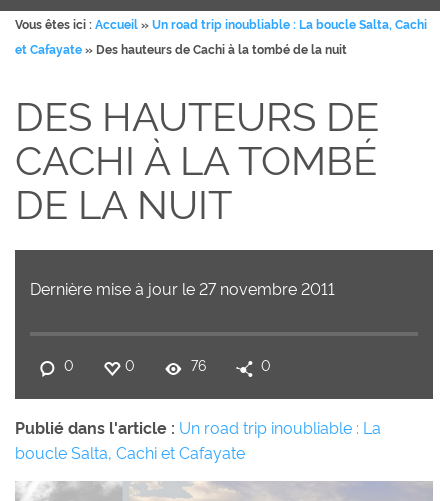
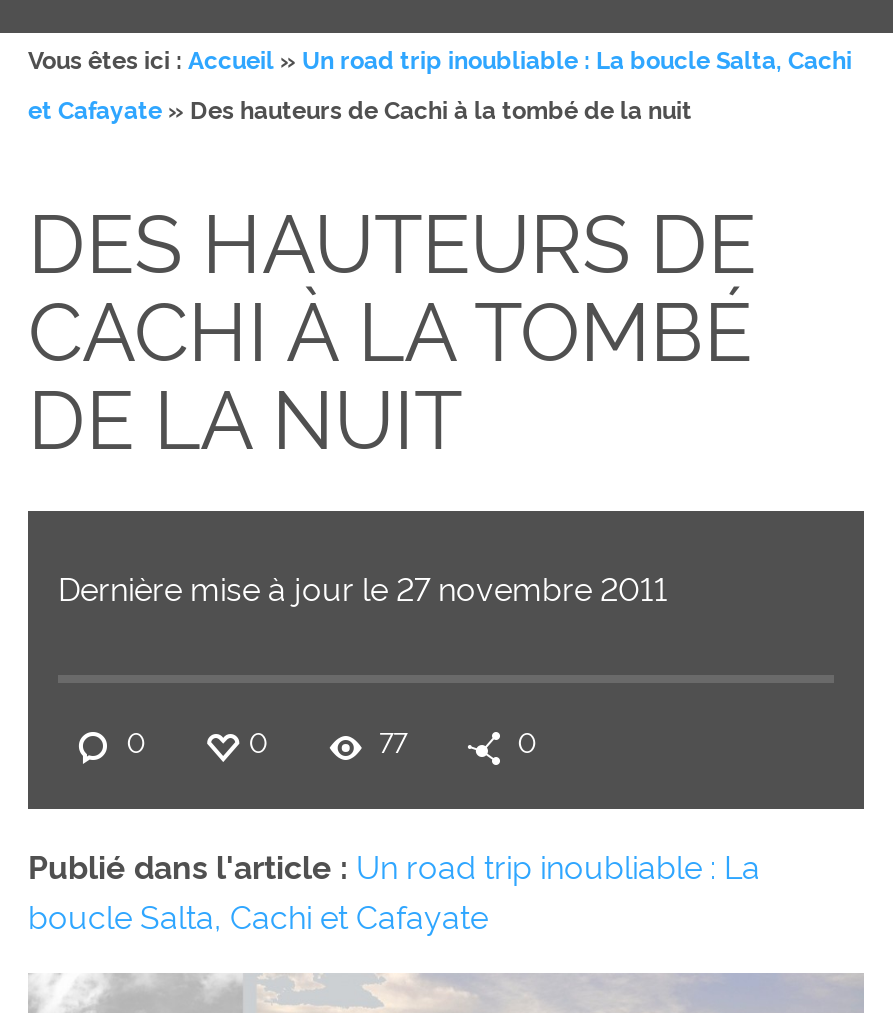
- 76
+ 77
